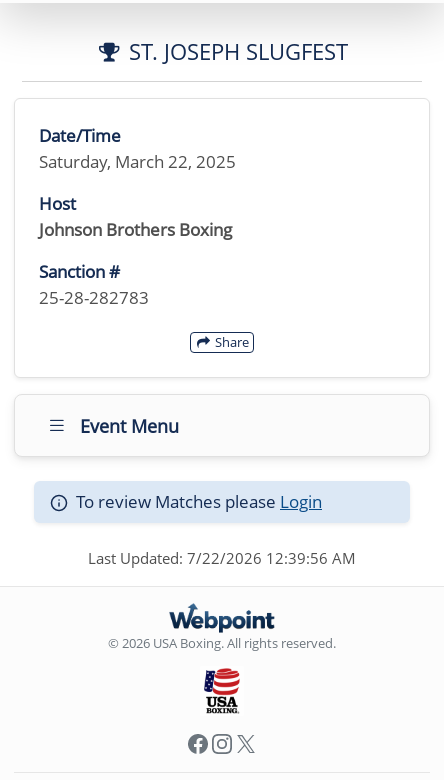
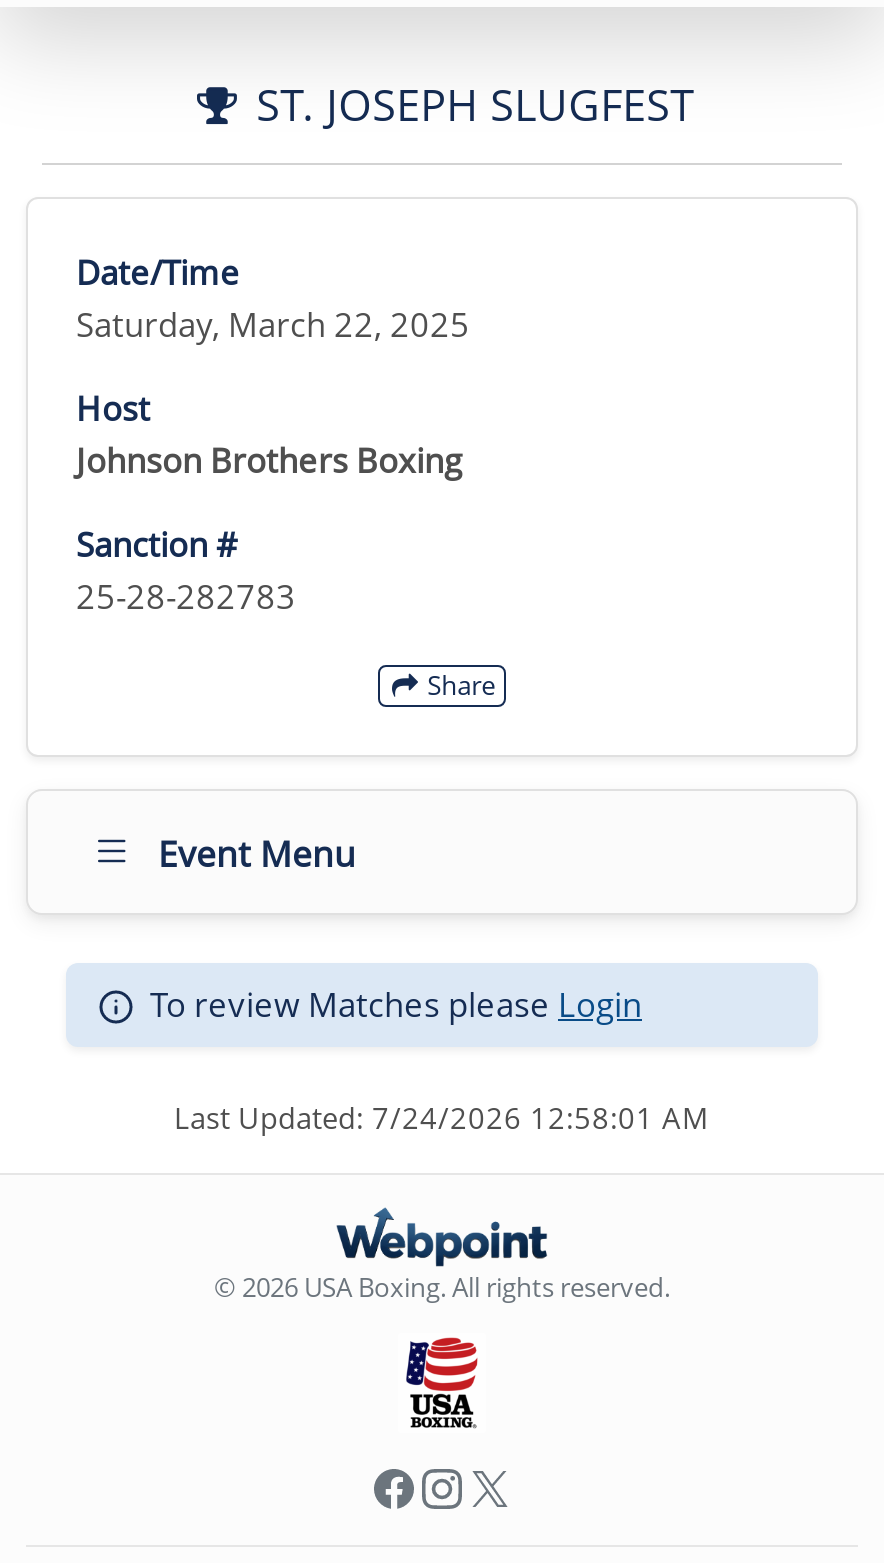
- Last Updated: 7/22/2026 12:39:56 AM
+ Last Updated: 7/24/2026 12:58:01 AM
